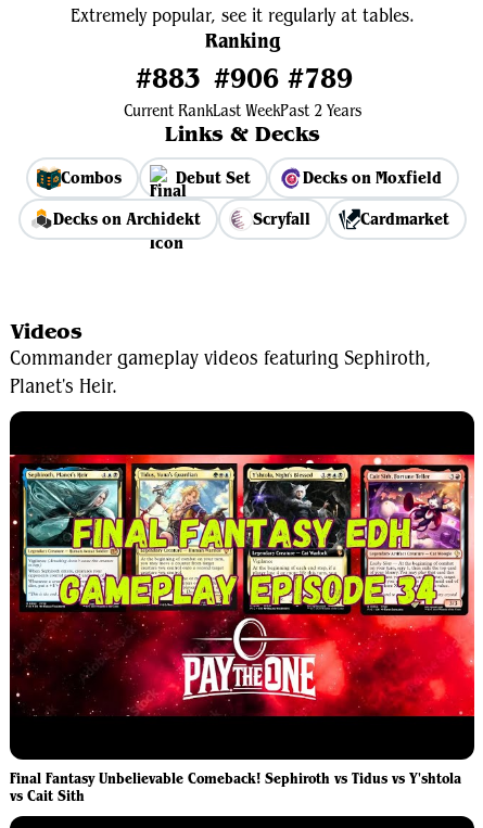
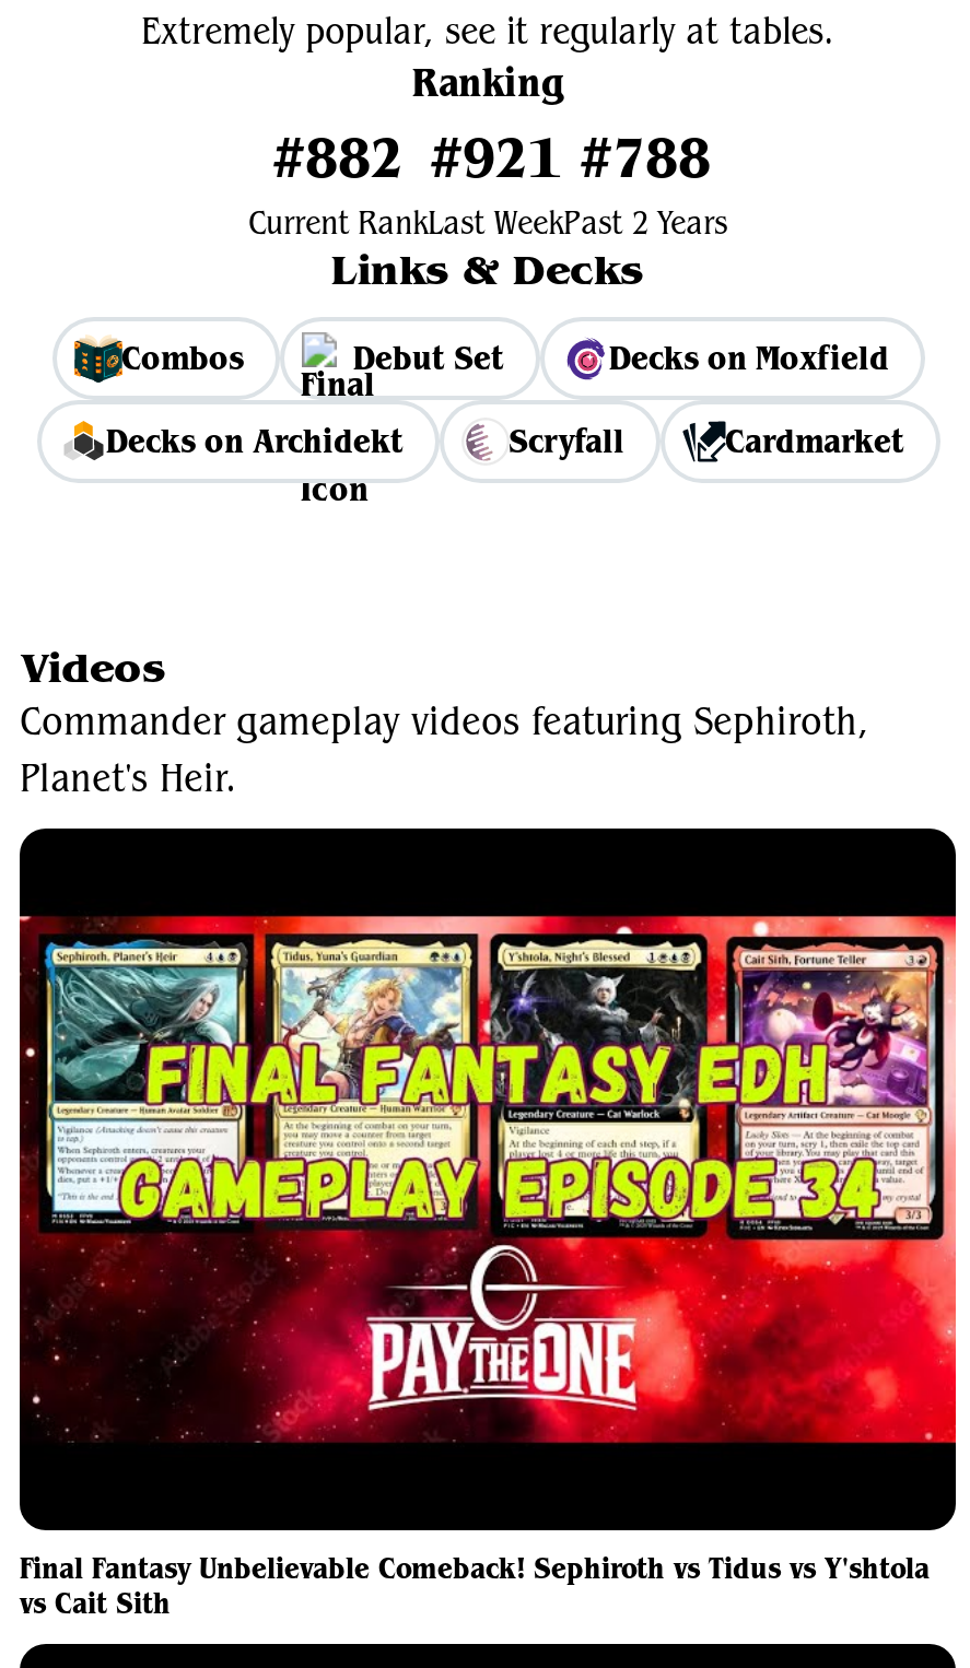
- #883
+ #882

- #906
+ #921

- #789
+ #788
